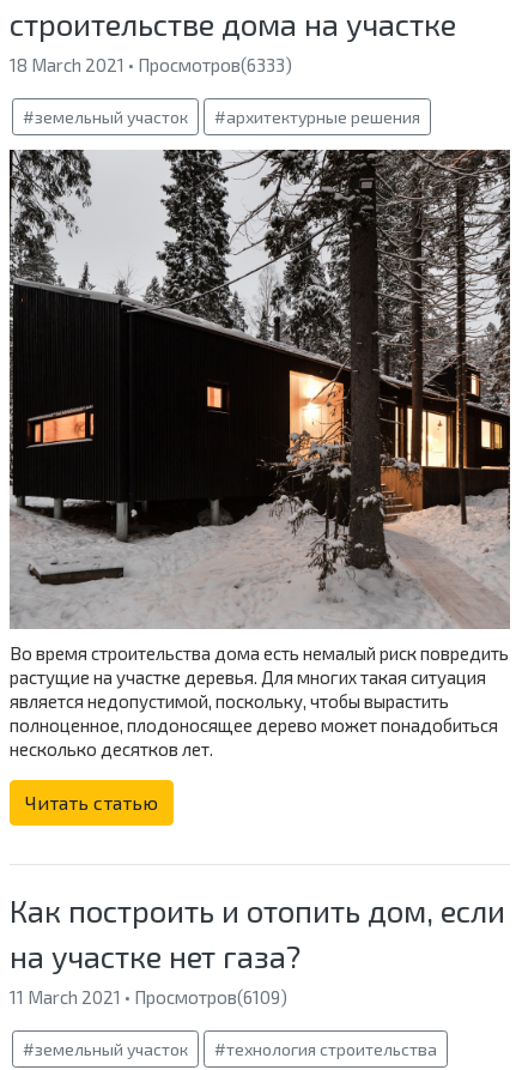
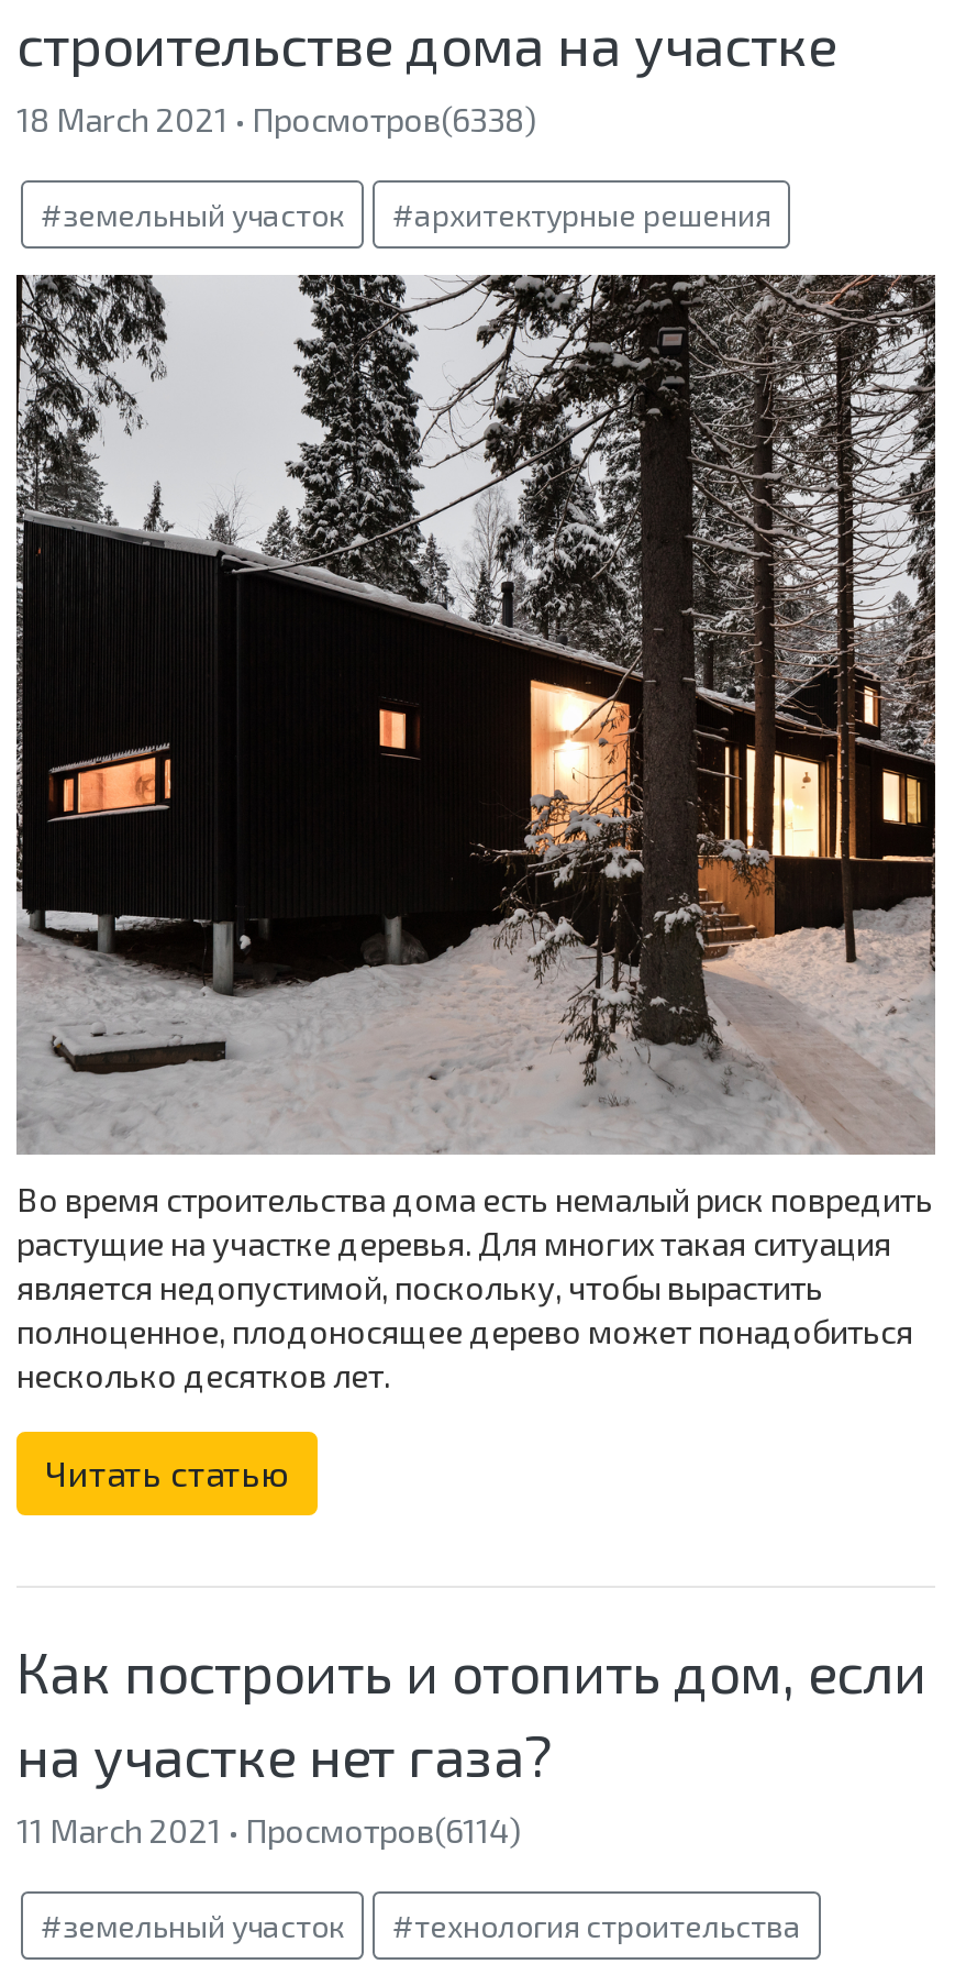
- 18 March 2021 • Просмотров(6333)
+ 18 March 2021 • Просмотров(6338)

- 11 March 2021 • Просмотров(6109)
+ 11 March 2021 • Просмотров(6114)
